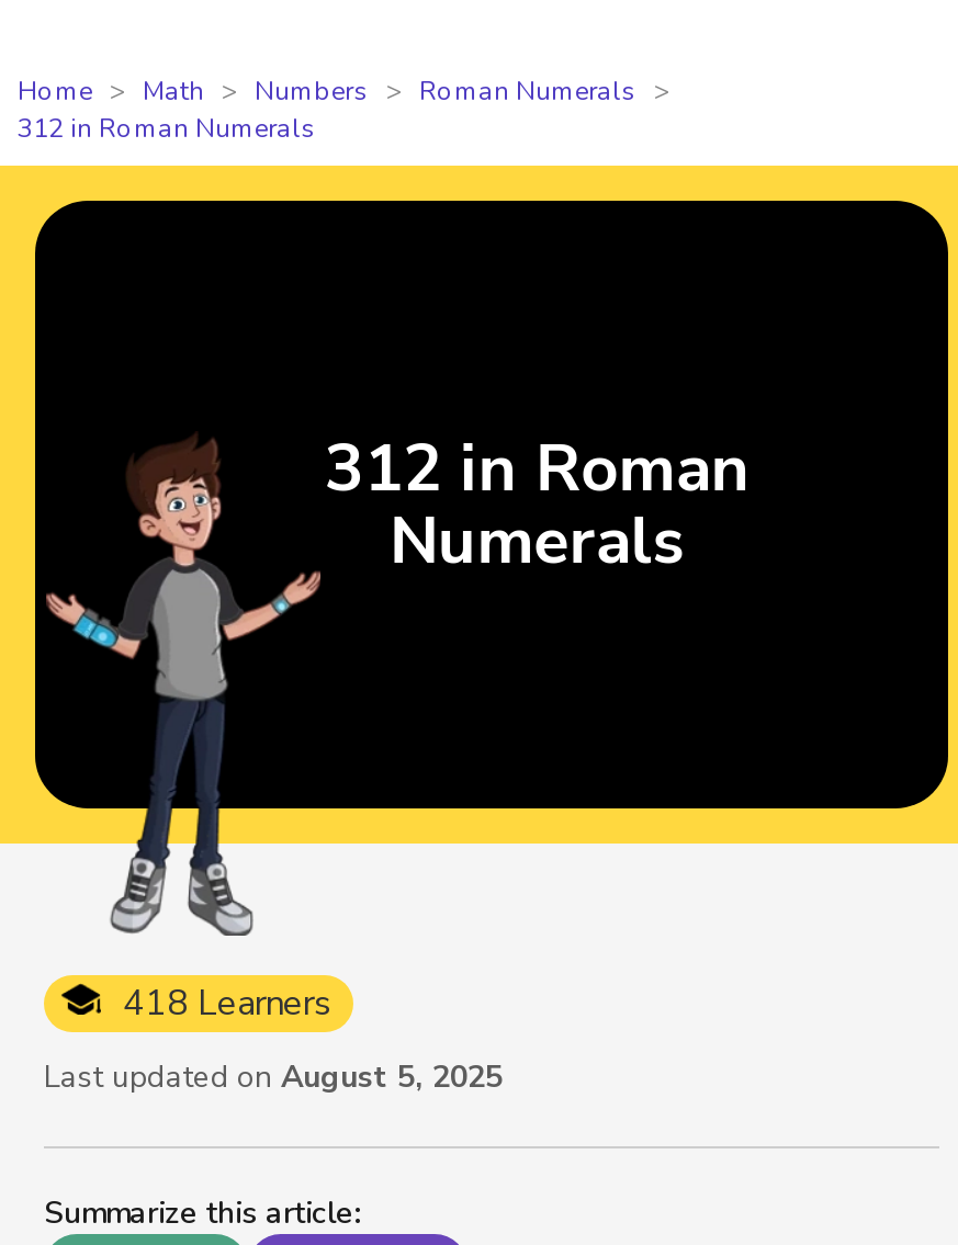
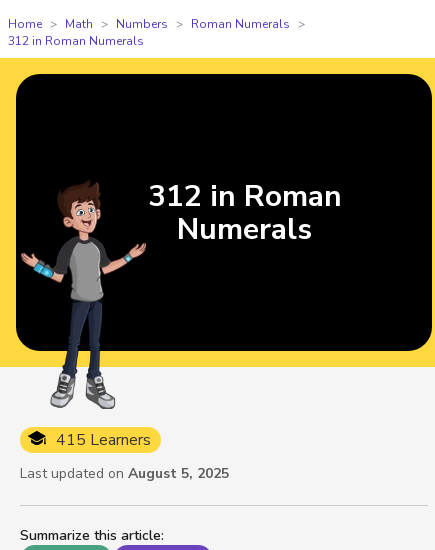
- 418 Learners
+ 415 Learners
